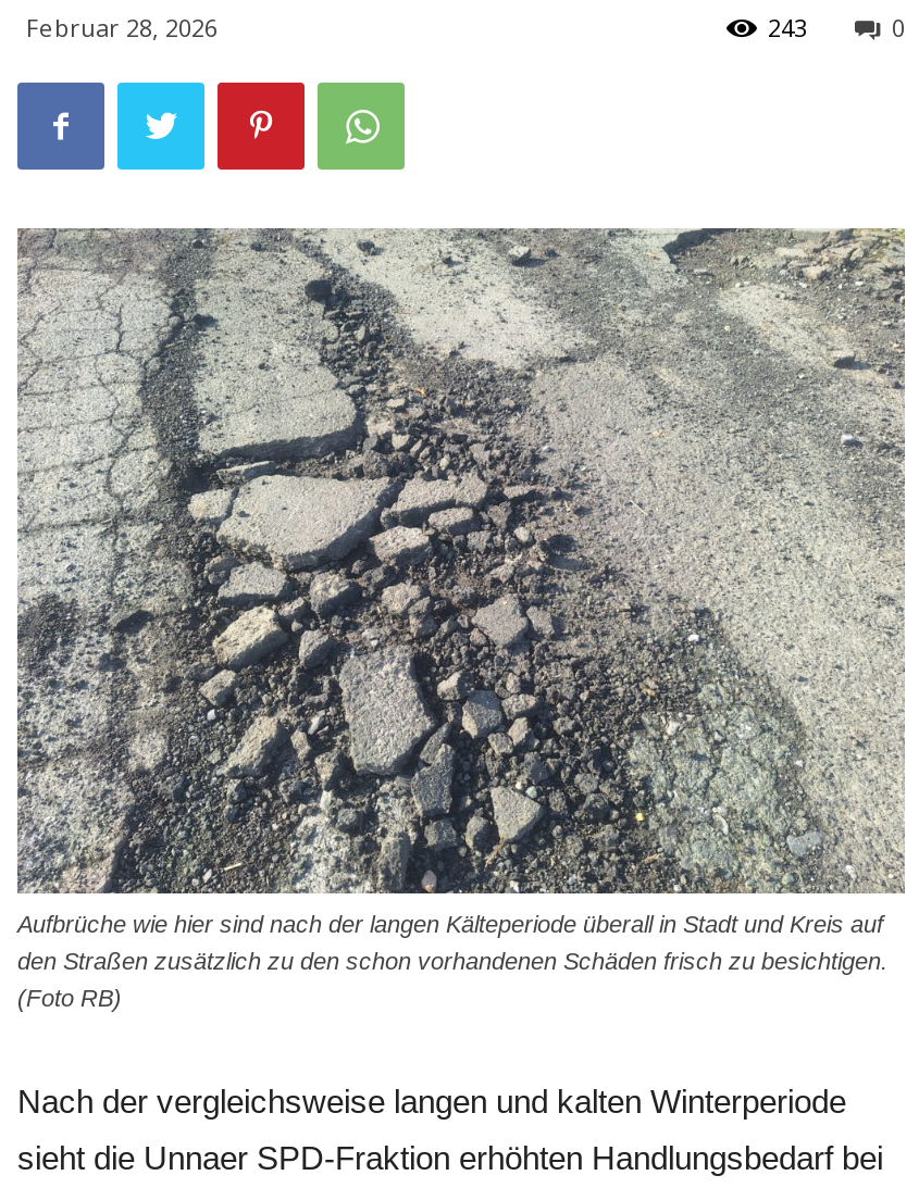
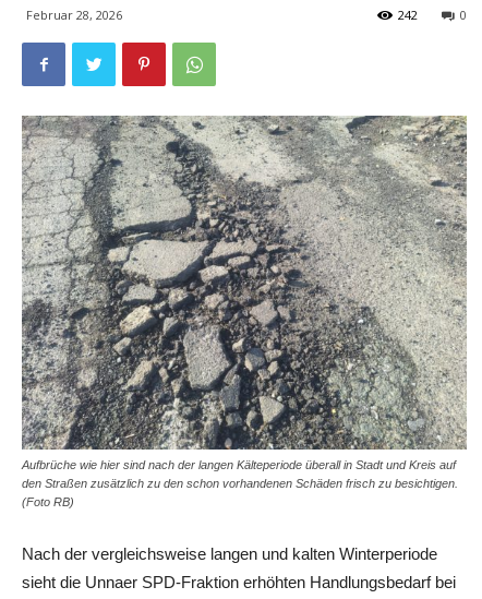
- 243
+ 242
